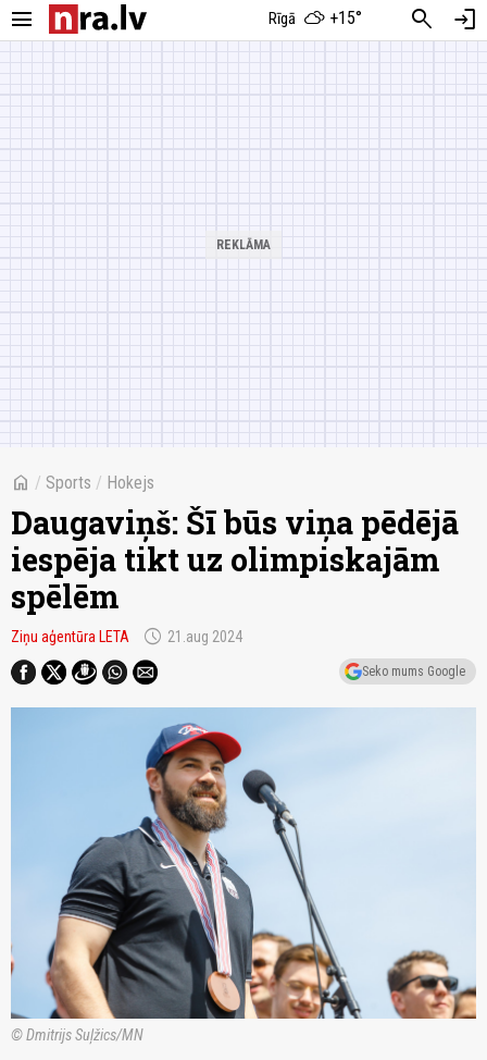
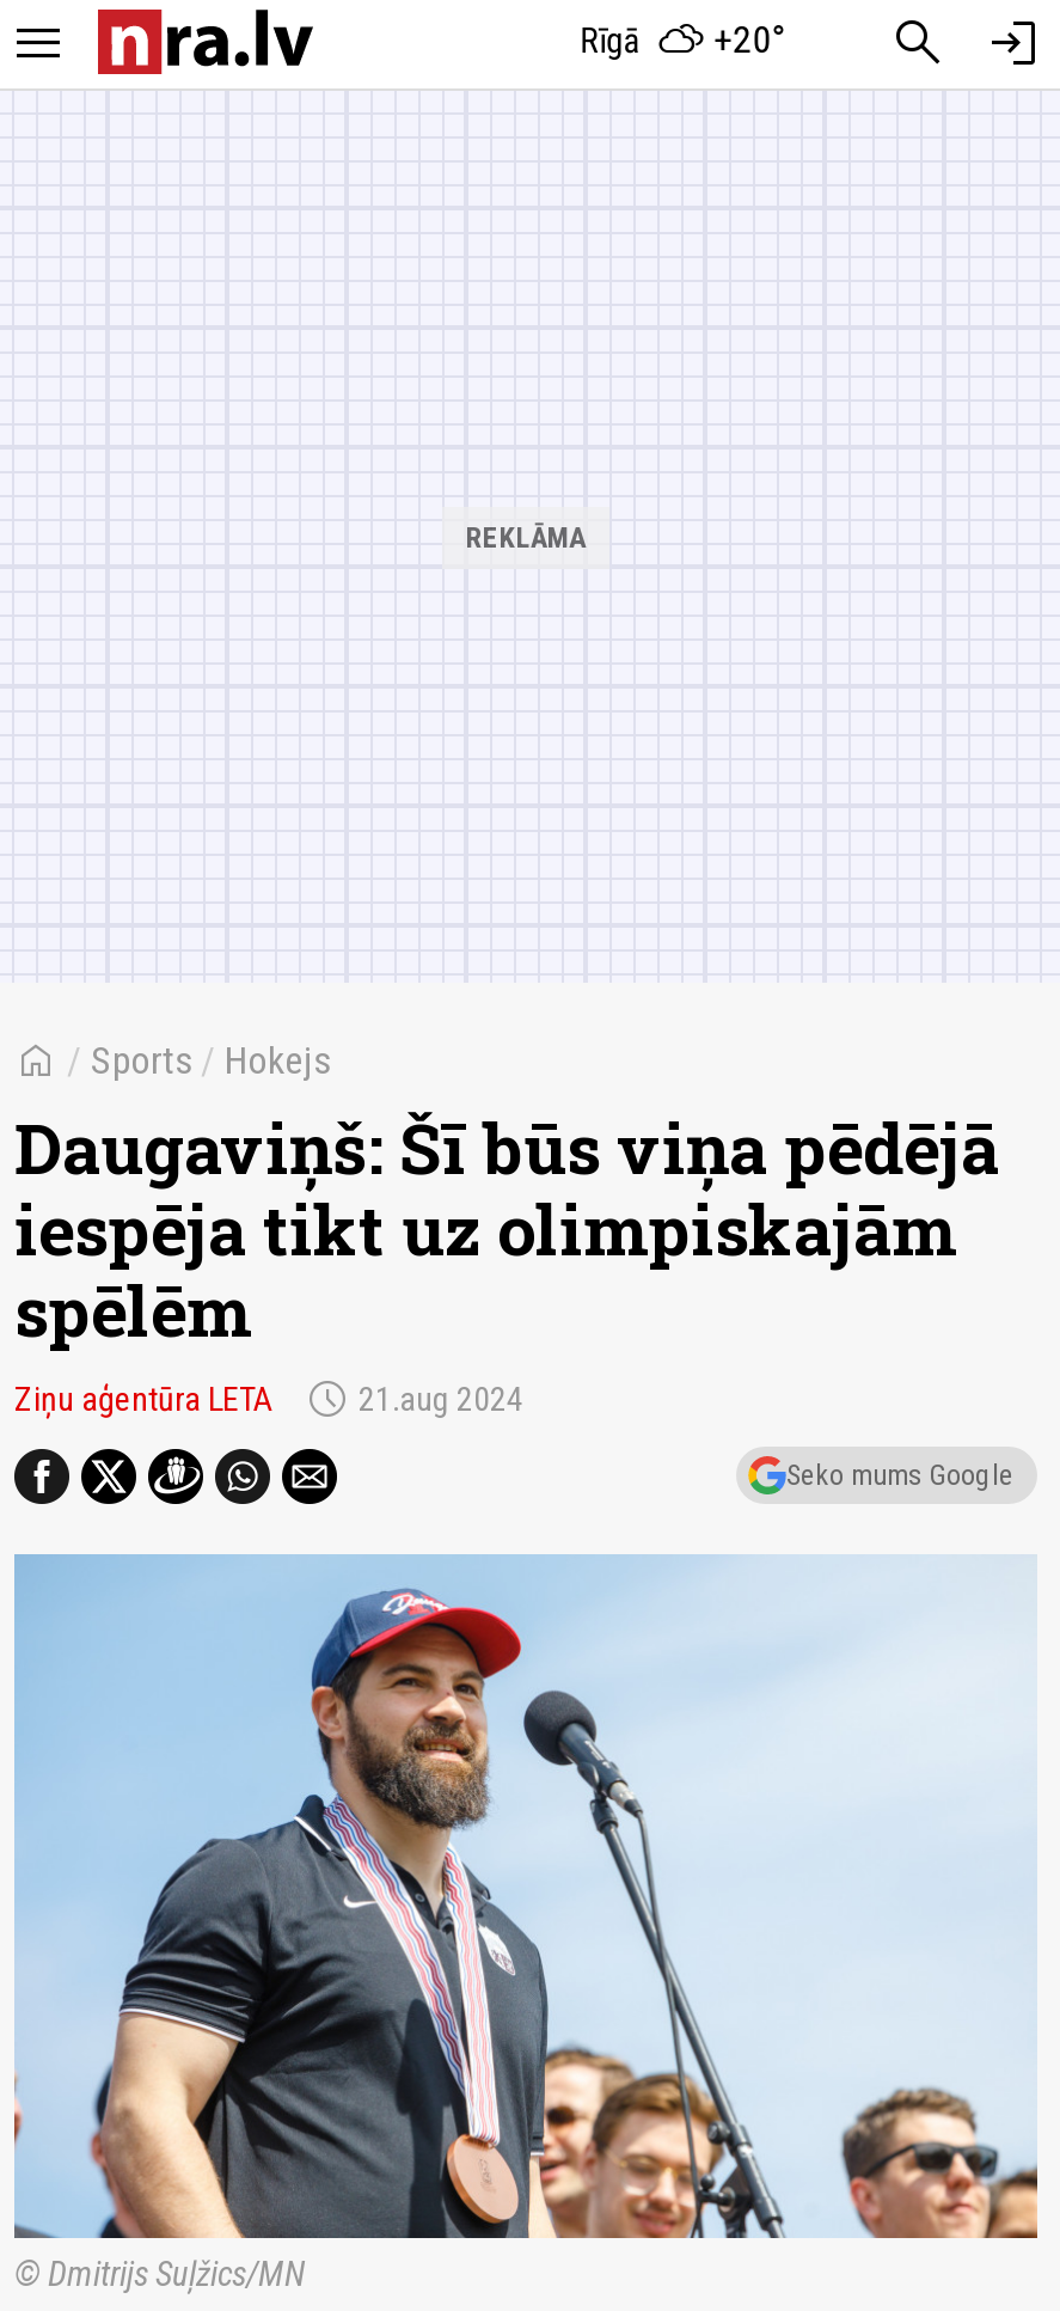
- Rīgā +15°
+ Rīgā +20°
